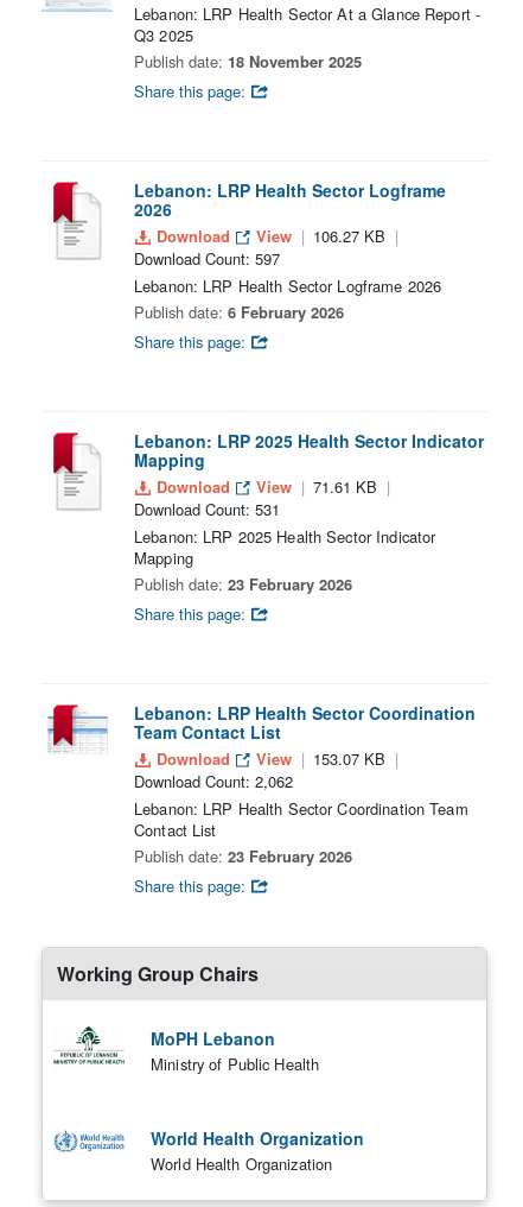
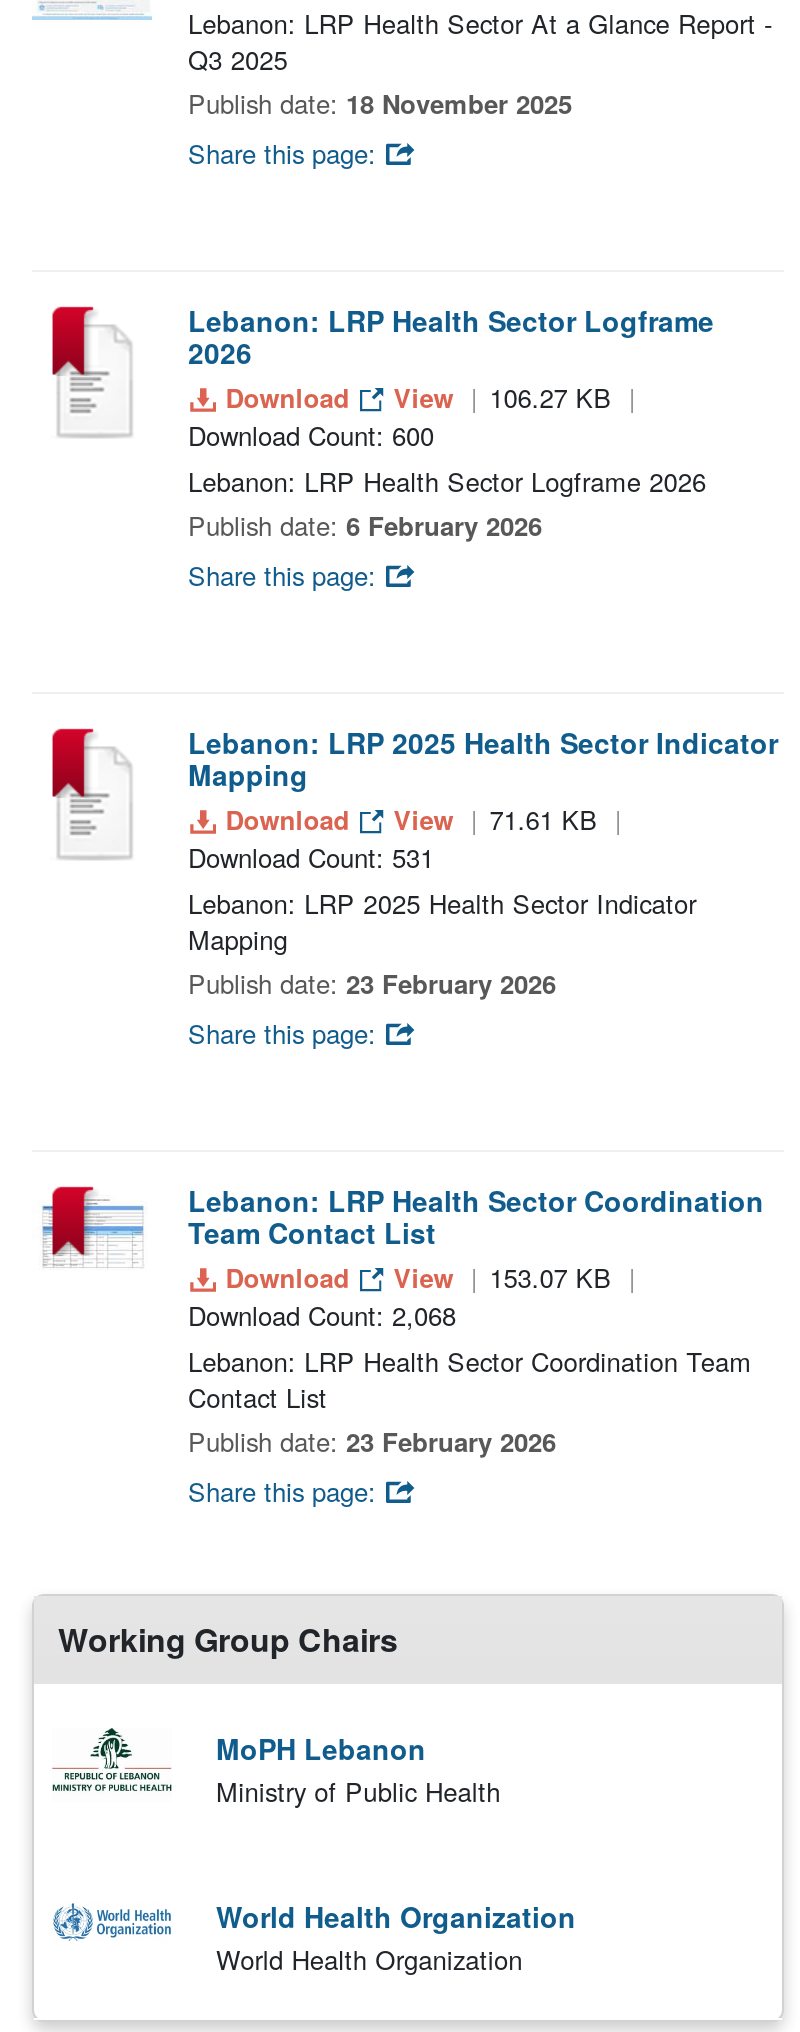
- Download Count: 597
+ Download Count: 600

- Download Count: 2,062
+ Download Count: 2,068
